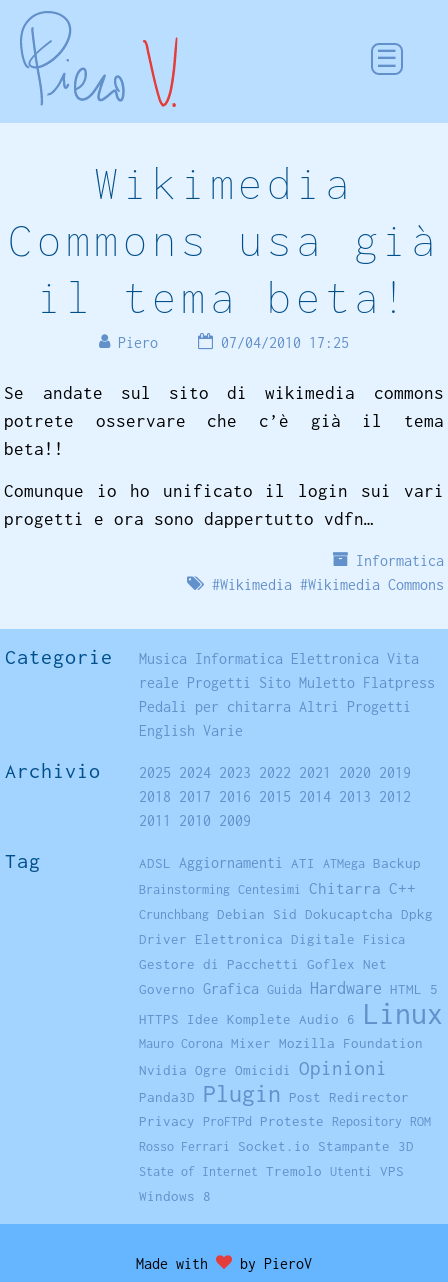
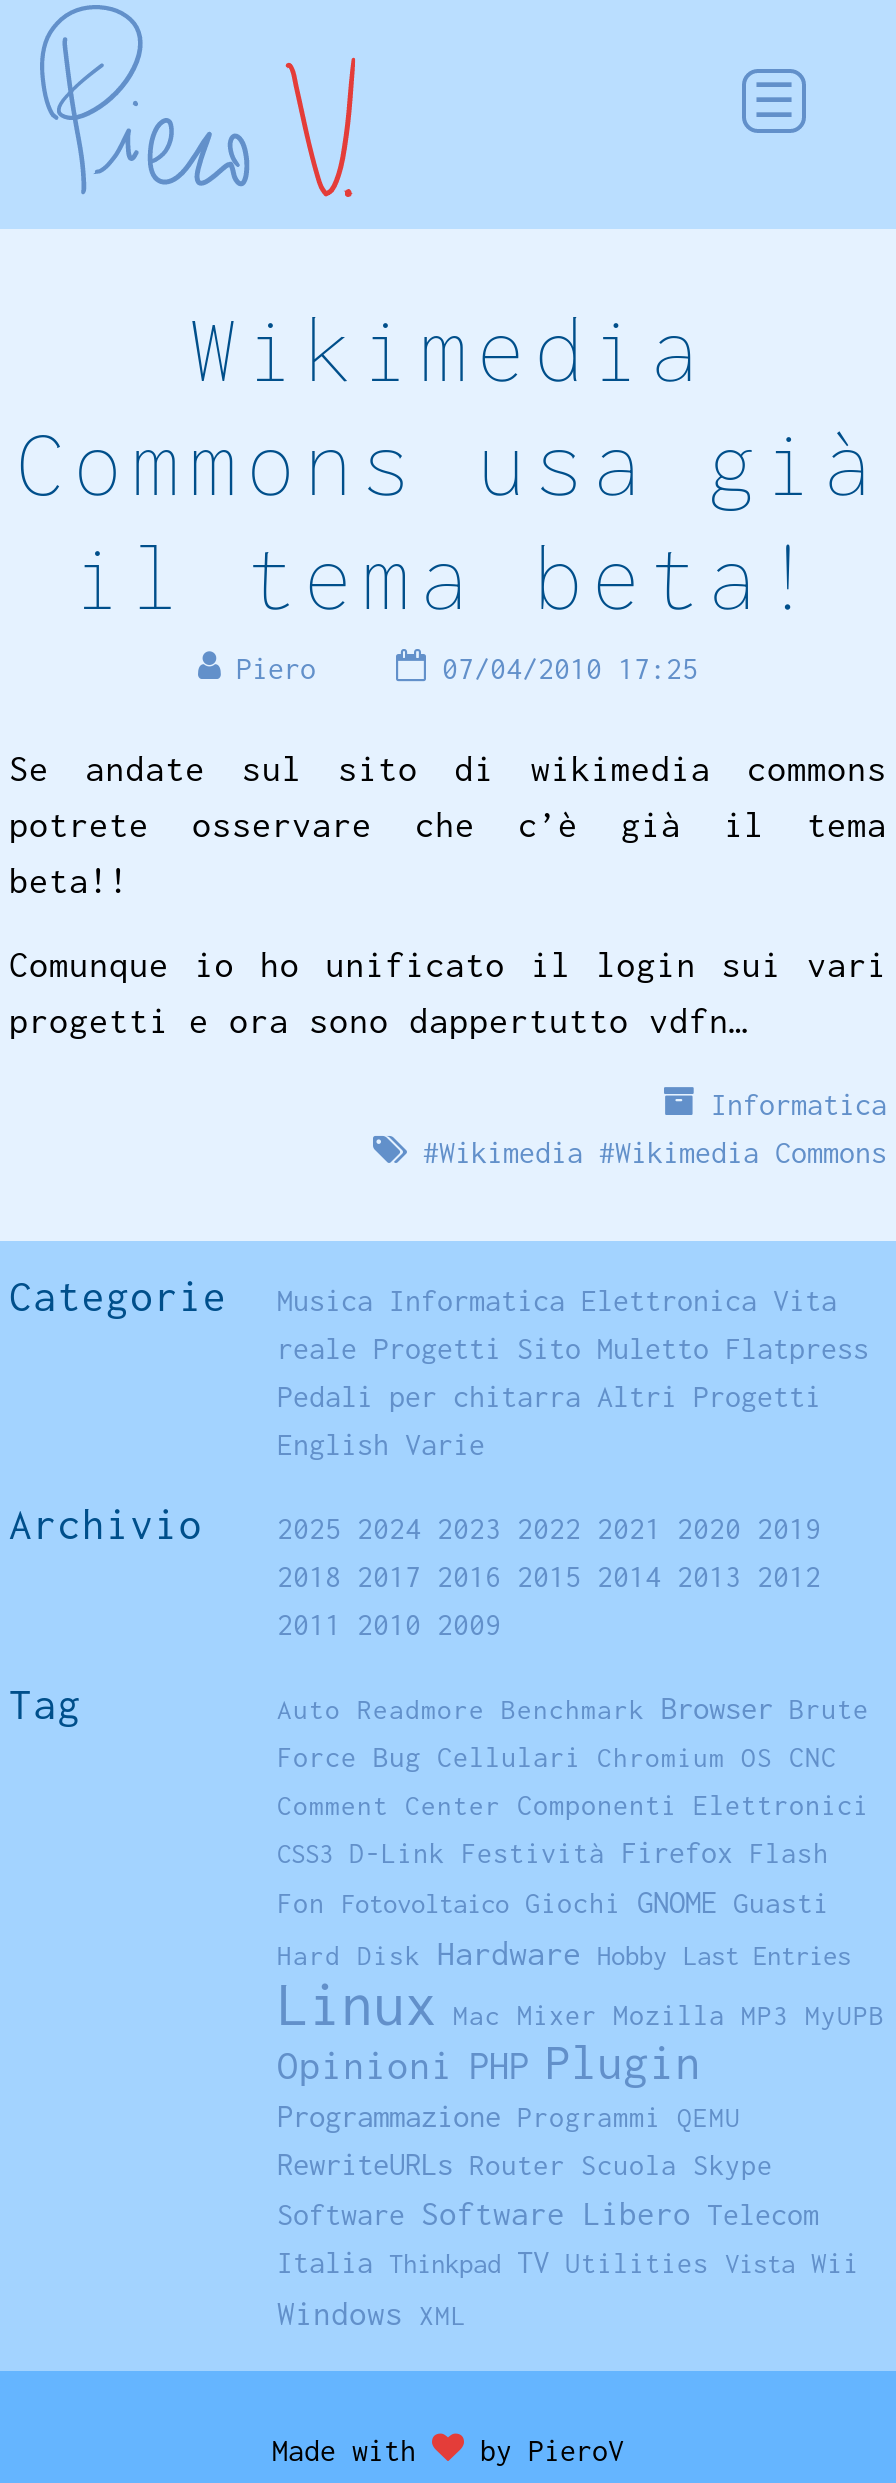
- ADSL Aggiornamenti ATI ATMega Backup
- Brainstorming Centesimi Chitarra C++
- Crunchbang Debian Sid Dokucaptcha Dpkg
- Driver Elettronica Digitale Fisica
- Gestore di Pacchetti Goflex Net
- Governo Grafica Guida Hardware HTML 5
- HTTPS Idee Komplete Audio 6 Linux
- Mauro Corona Mixer Mozilla Foundation
- Nvidia Ogre Omicidi Opinioni
- Panda3D Plugin Post Redirector
- Privacy ProFTPd Proteste Repository ROM
- Rosso Ferrari Socket.io Stampante 3D
- State of Internet Tremolo Utenti VPS
- Windows 8
+ Auto Readmore Benchmark Browser Brute
+ Force Bug Cellulari Chromium OS CNC
+ Comment Center Componenti Elettronici
+ CSS3 D-Link Festività Firefox Flash
+ Fon Fotovoltaico Giochi GNOME Guasti
+ Hard Disk Hardware Hobby Last Entries
+ Linux Mac Mixer Mozilla MP3 MyUPB
+ Opinioni PHP Plugin
+ Programmazione Programmi QEMU
+ RewriteURLs Router Scuola Skype
+ Software Software Libero Telecom
+ Italia Thinkpad TV Utilities Vista Wii
+ Windows XML
